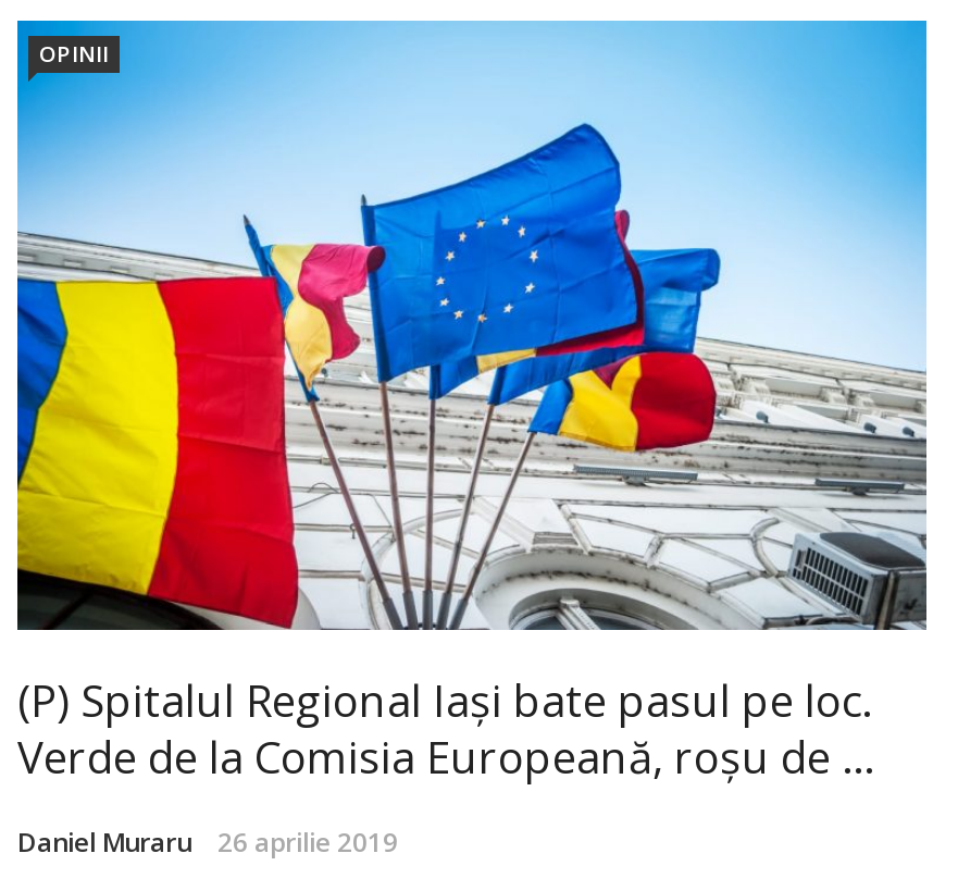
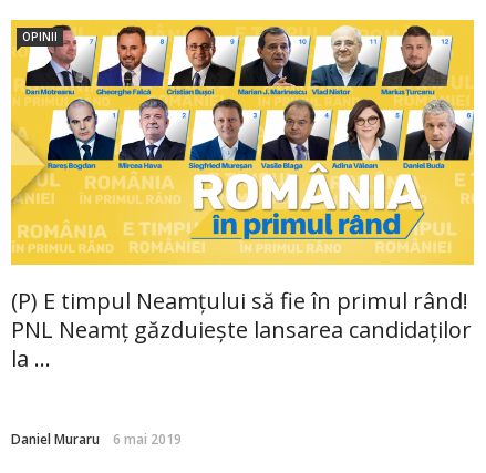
- [image]
+ [image]

- (P) Spitalul Regional Iași bate pasul pe loc.
- Verde de la Comisia Europeană, roșu de ...
+ (P) E timpul Neamțului să fie în primul rând!
+ PNL Neamț găzduiește lansarea candidaților
+ la ...

- Daniel Muraru 26 aprilie 2019
+ Daniel Muraru 6 mai 2019
